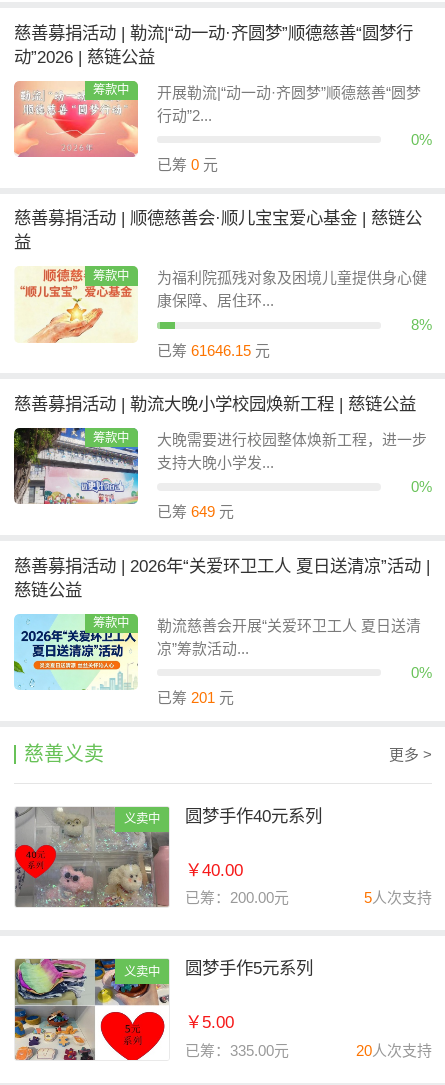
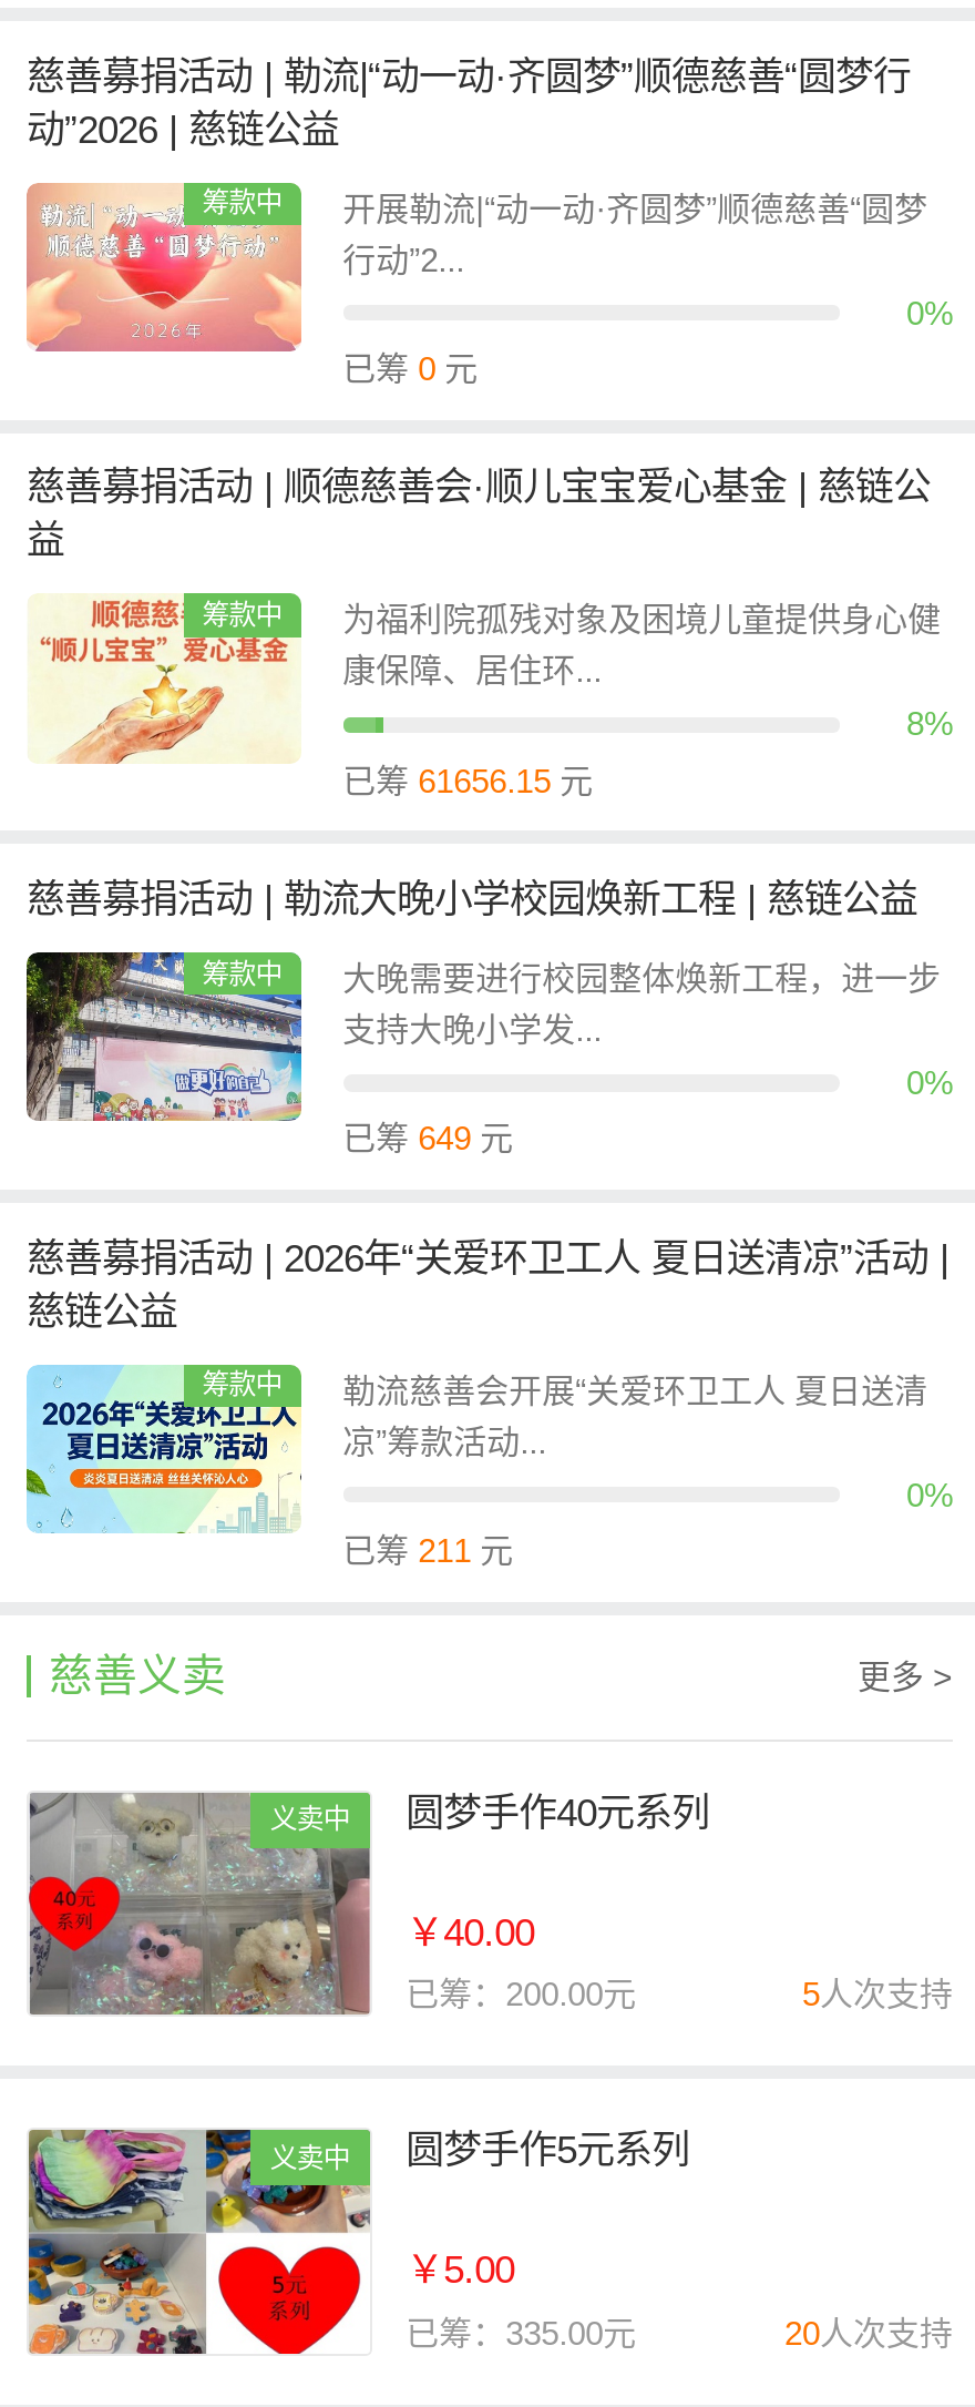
- 已筹61646.15元
+ 已筹61656.15元

- 已筹201元
+ 已筹211元
